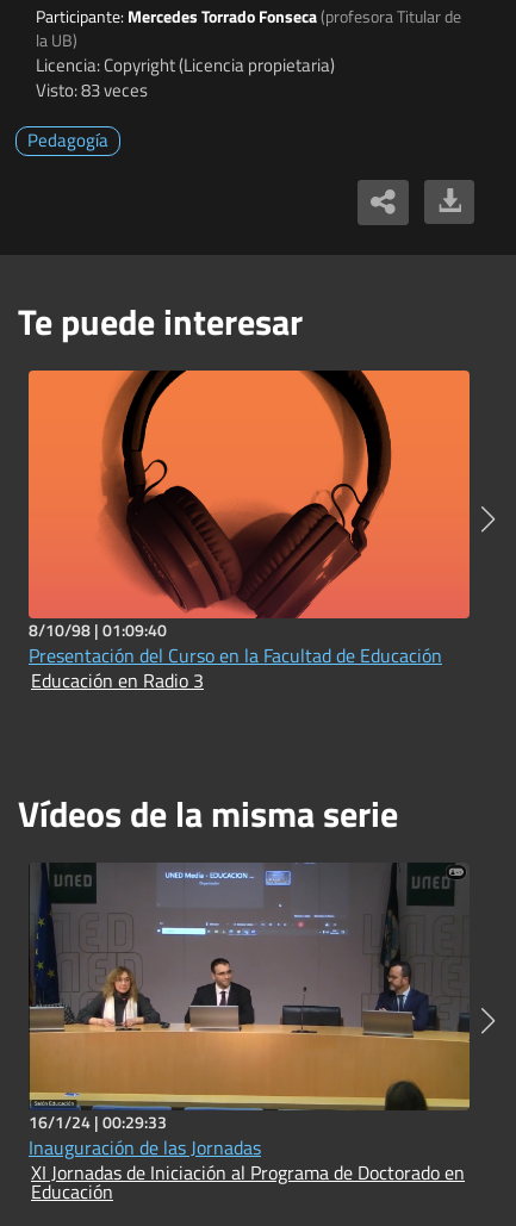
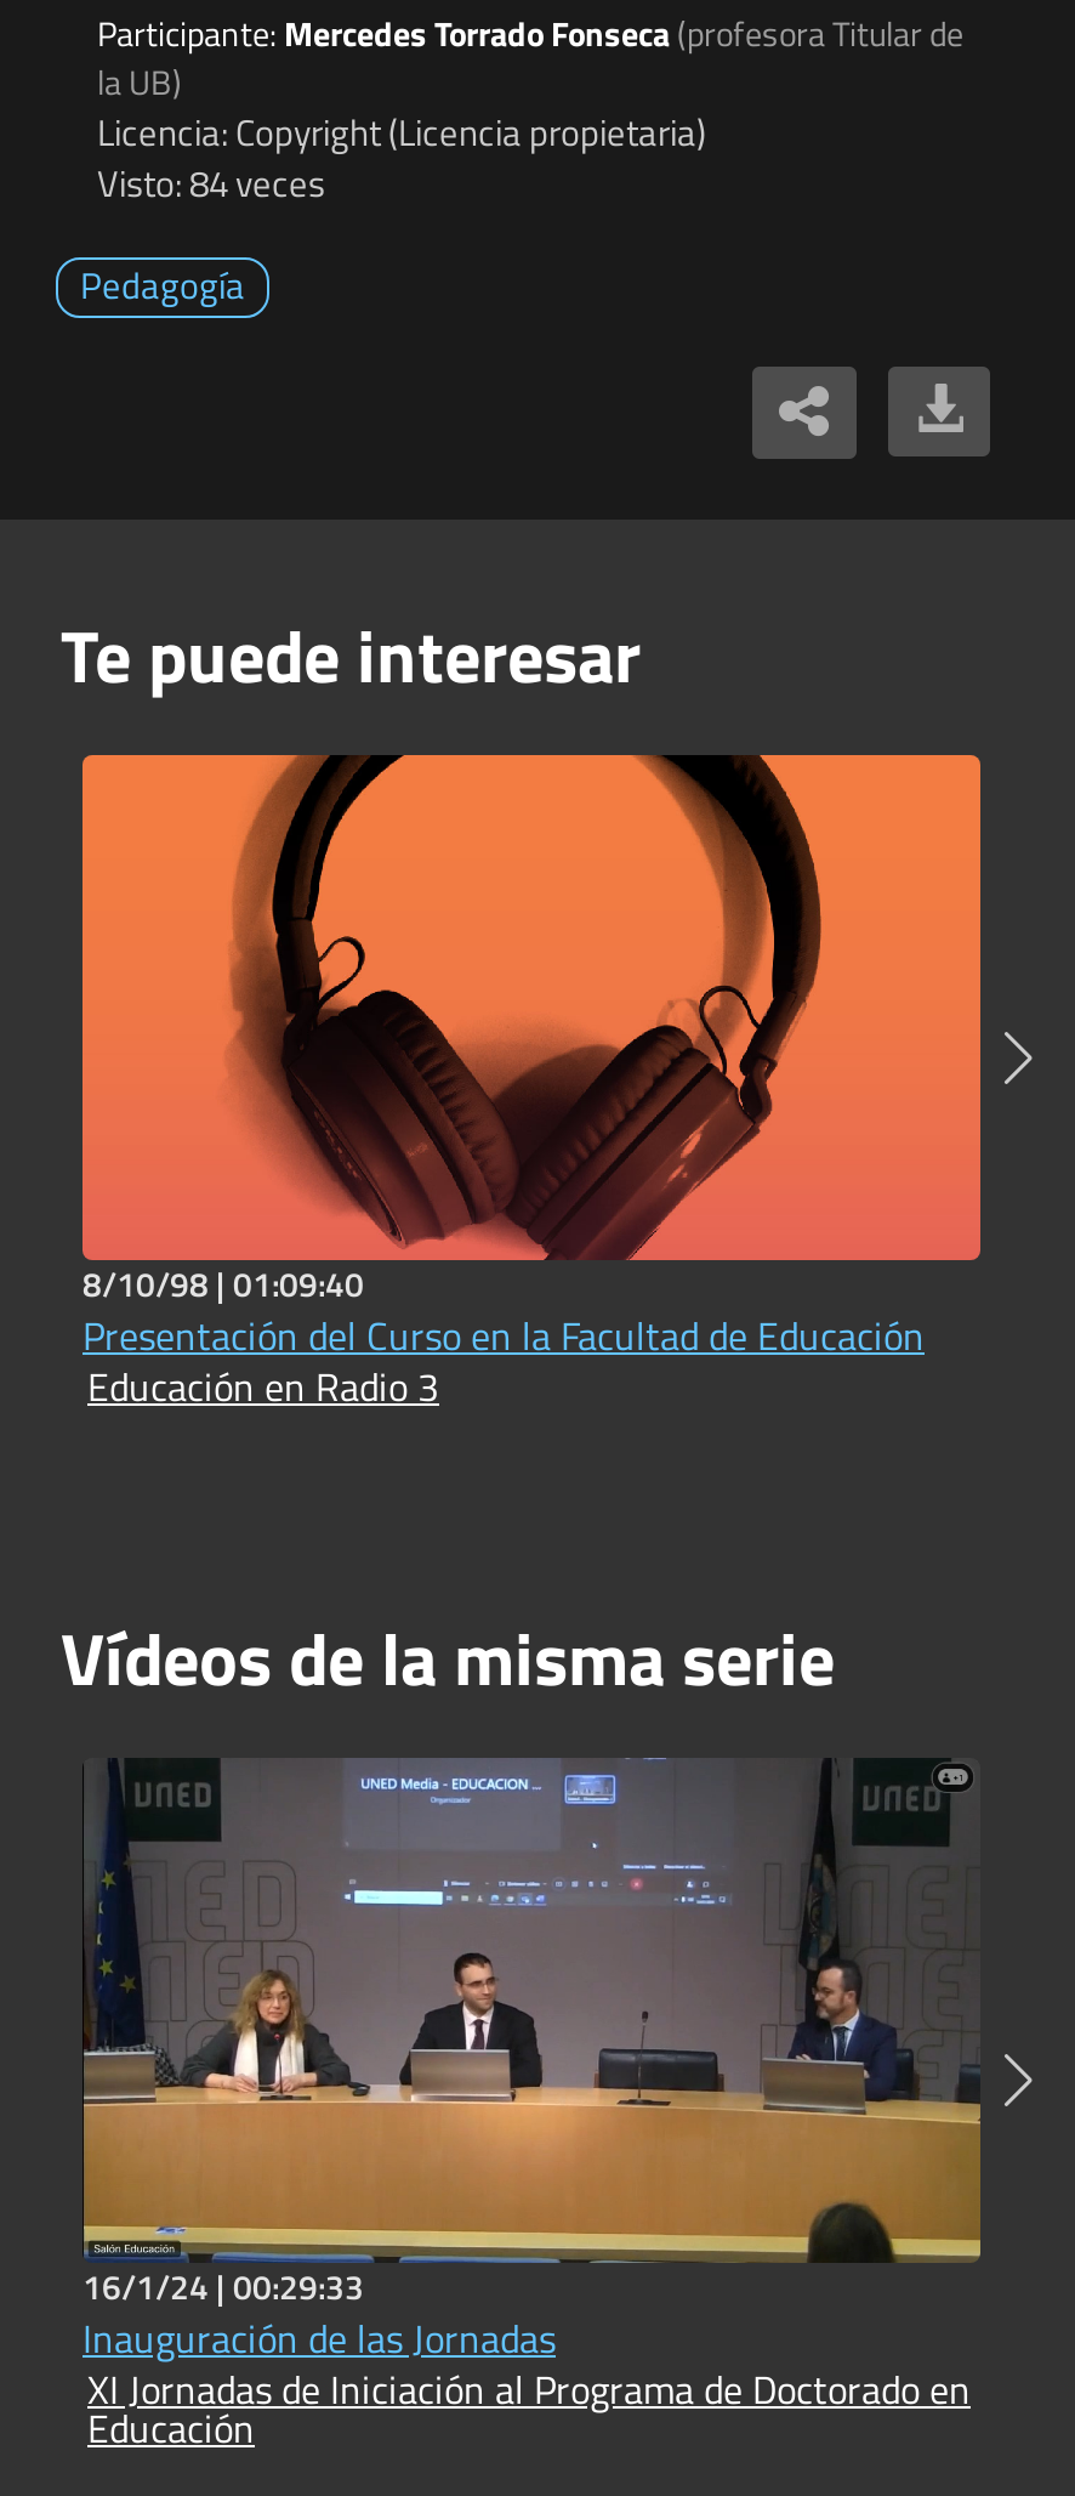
- Visto: 83 veces
+ Visto: 84 veces
